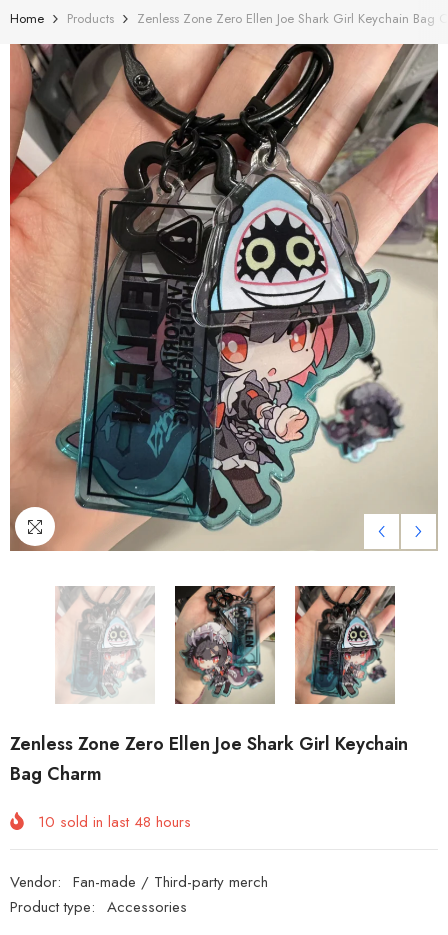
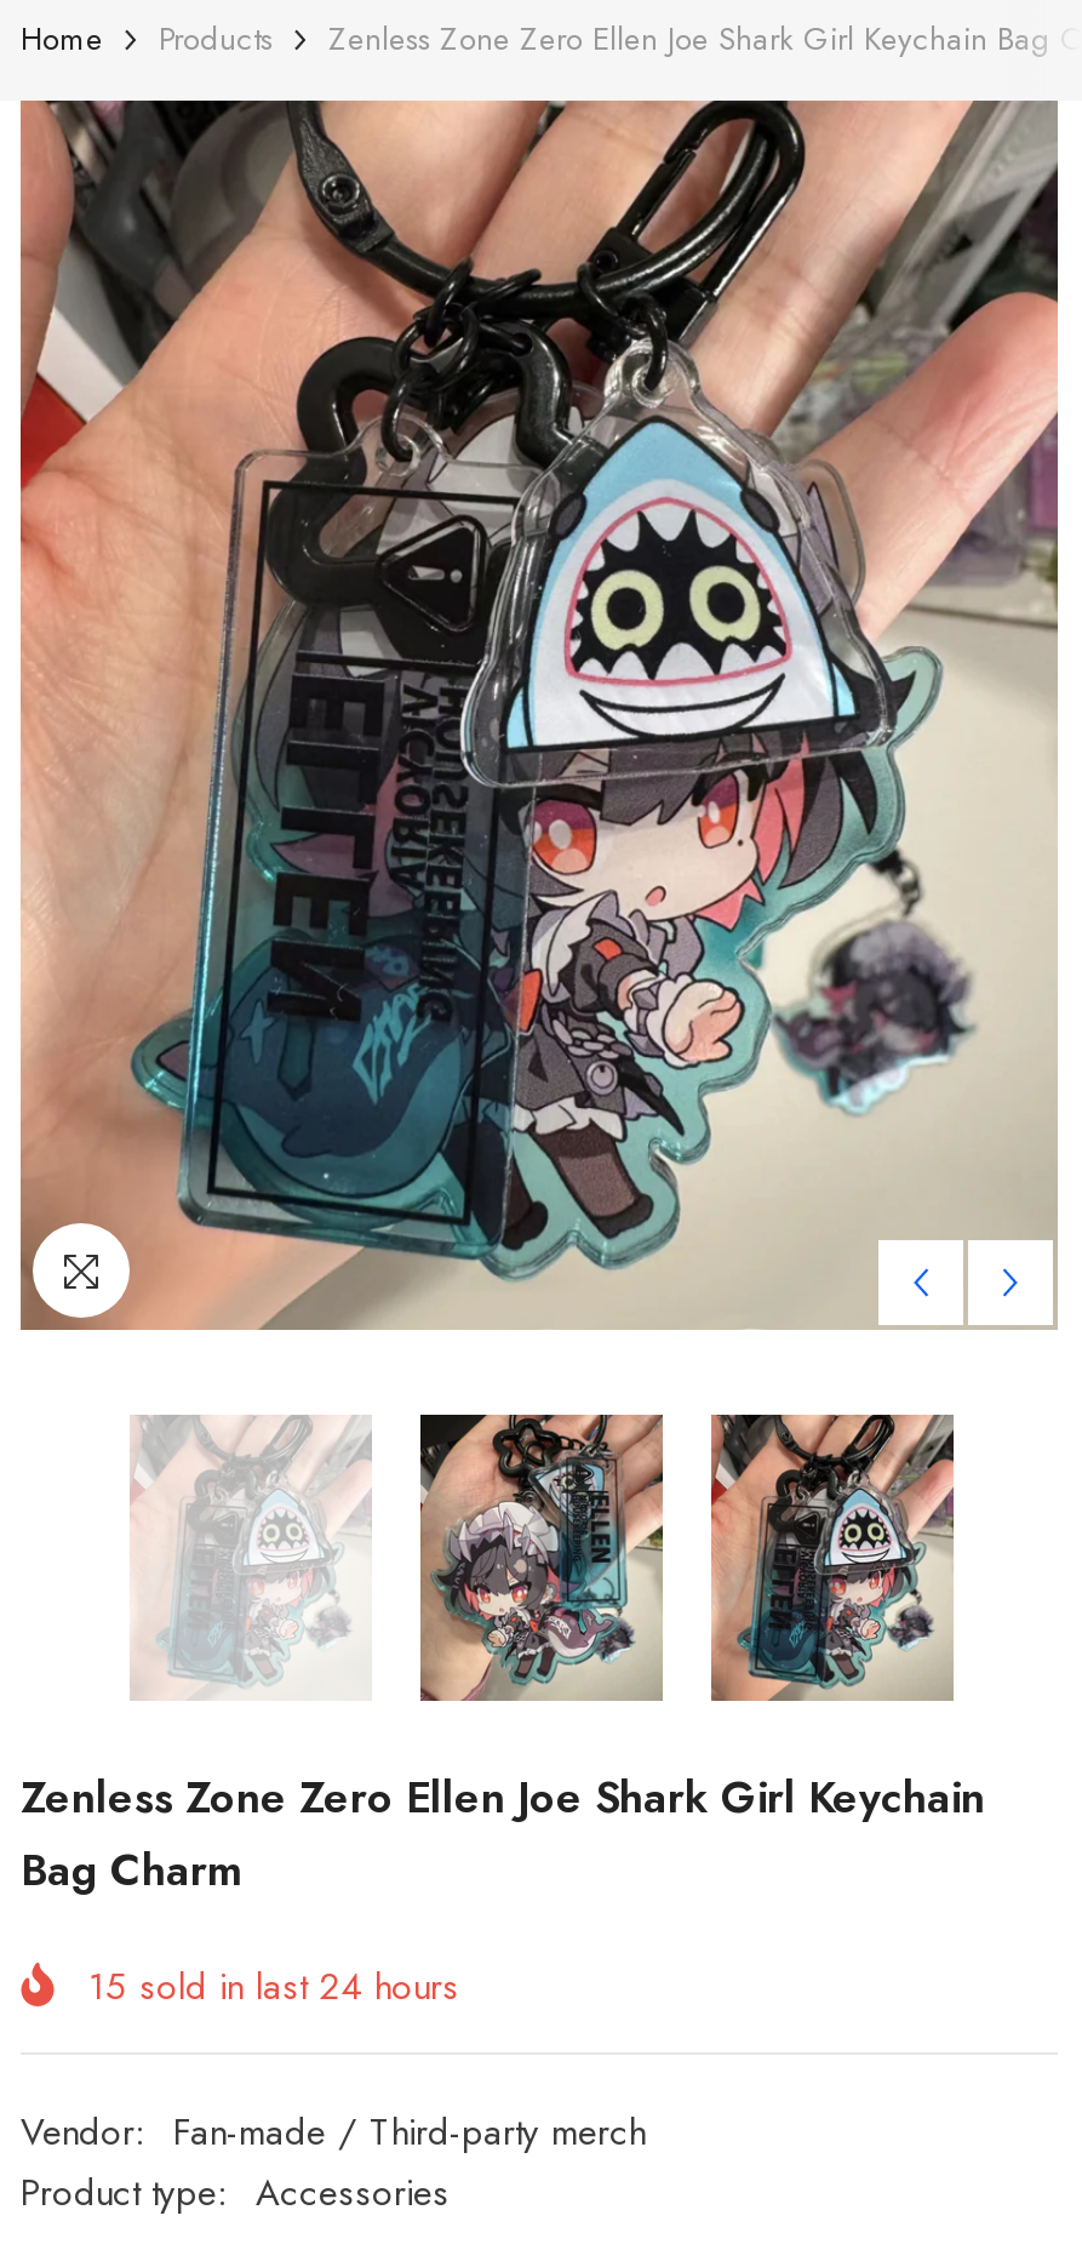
- 10 sold in last 48 hours
+ 15 sold in last 24 hours
